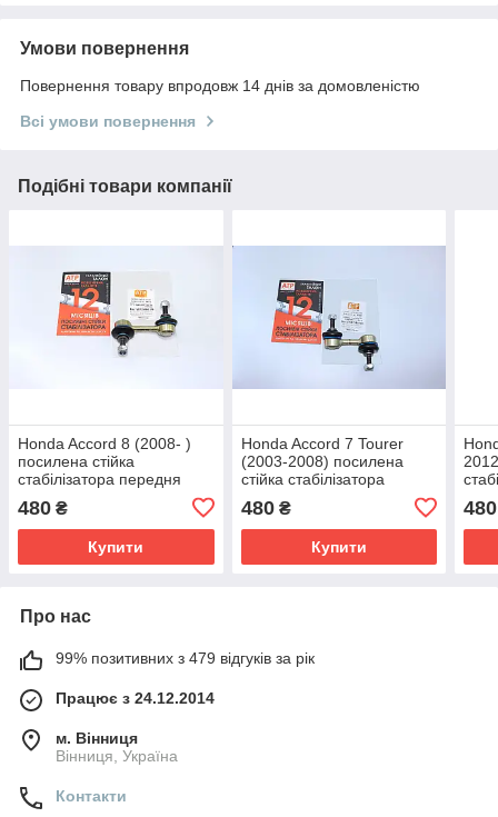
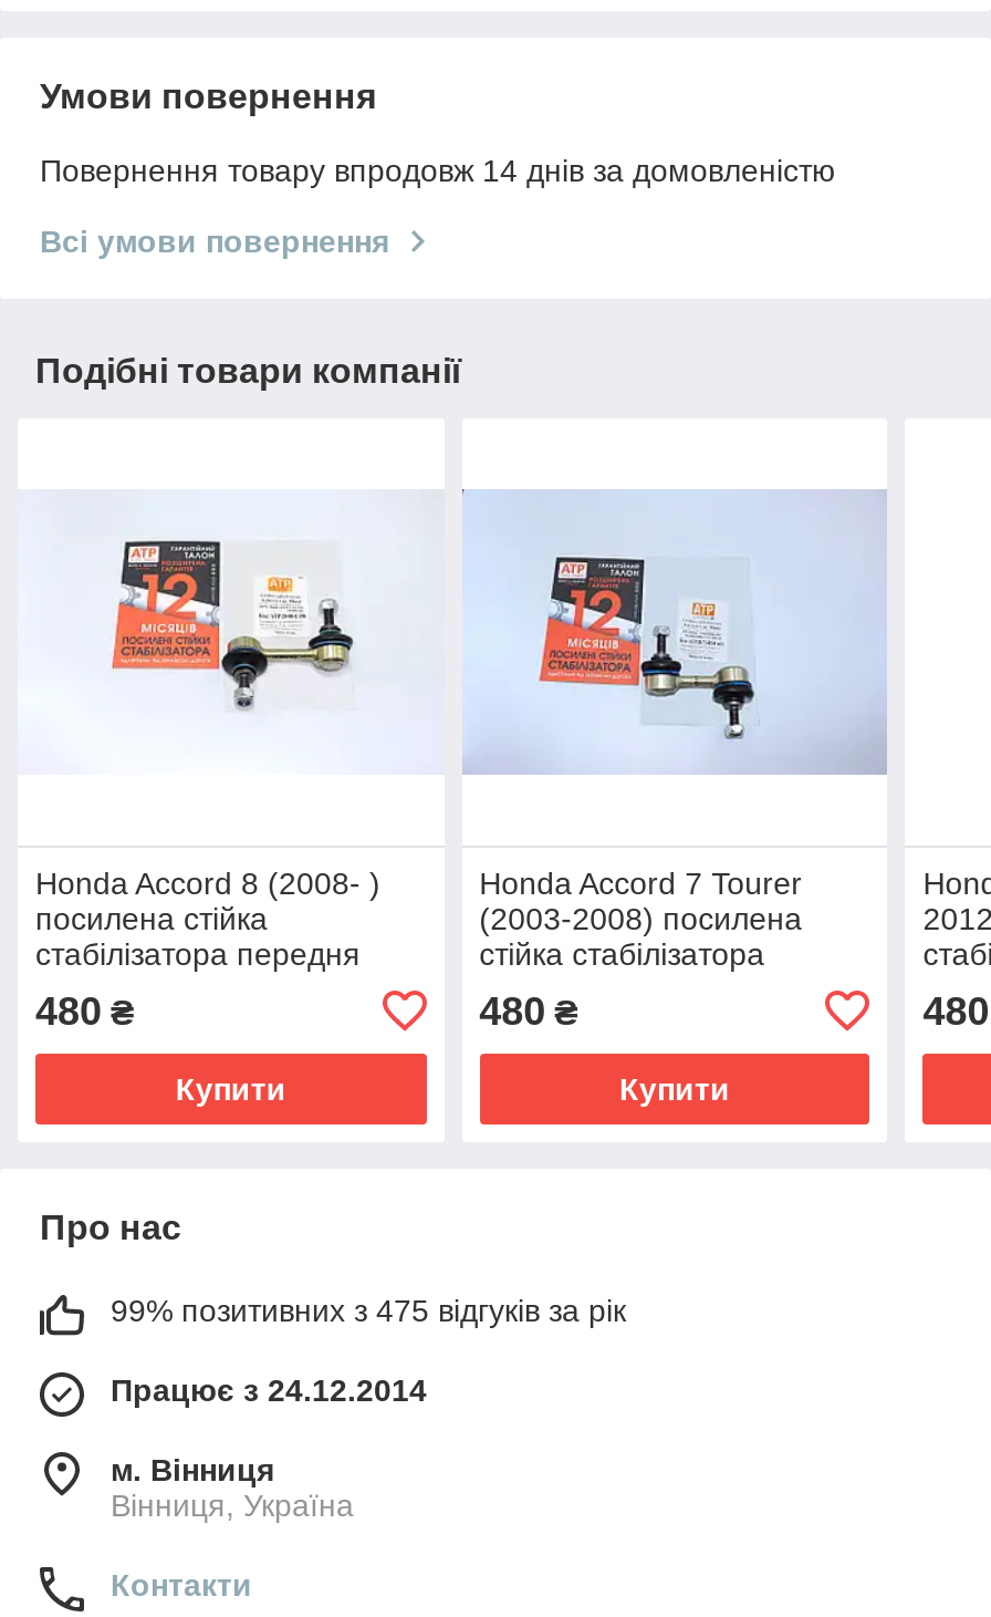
- 99% позитивних з 479 відгуків за рік
+ 99% позитивних з 475 відгуків за рік
